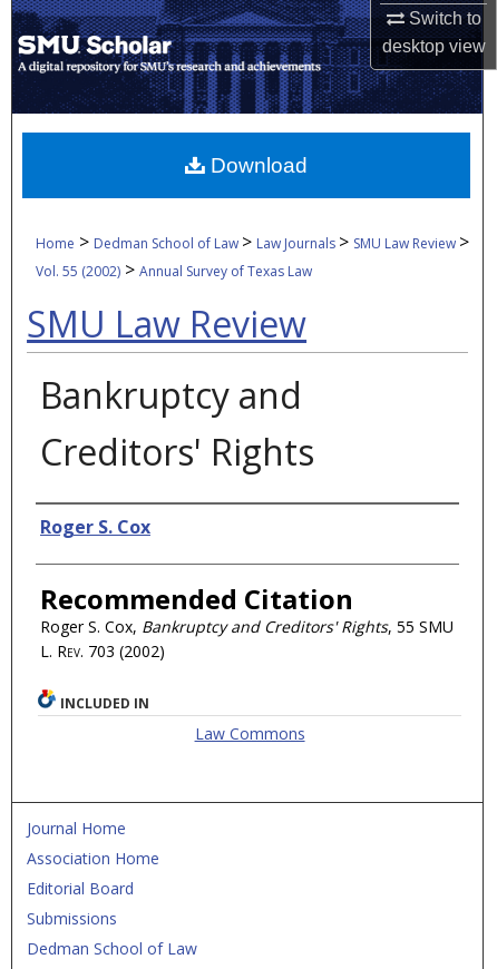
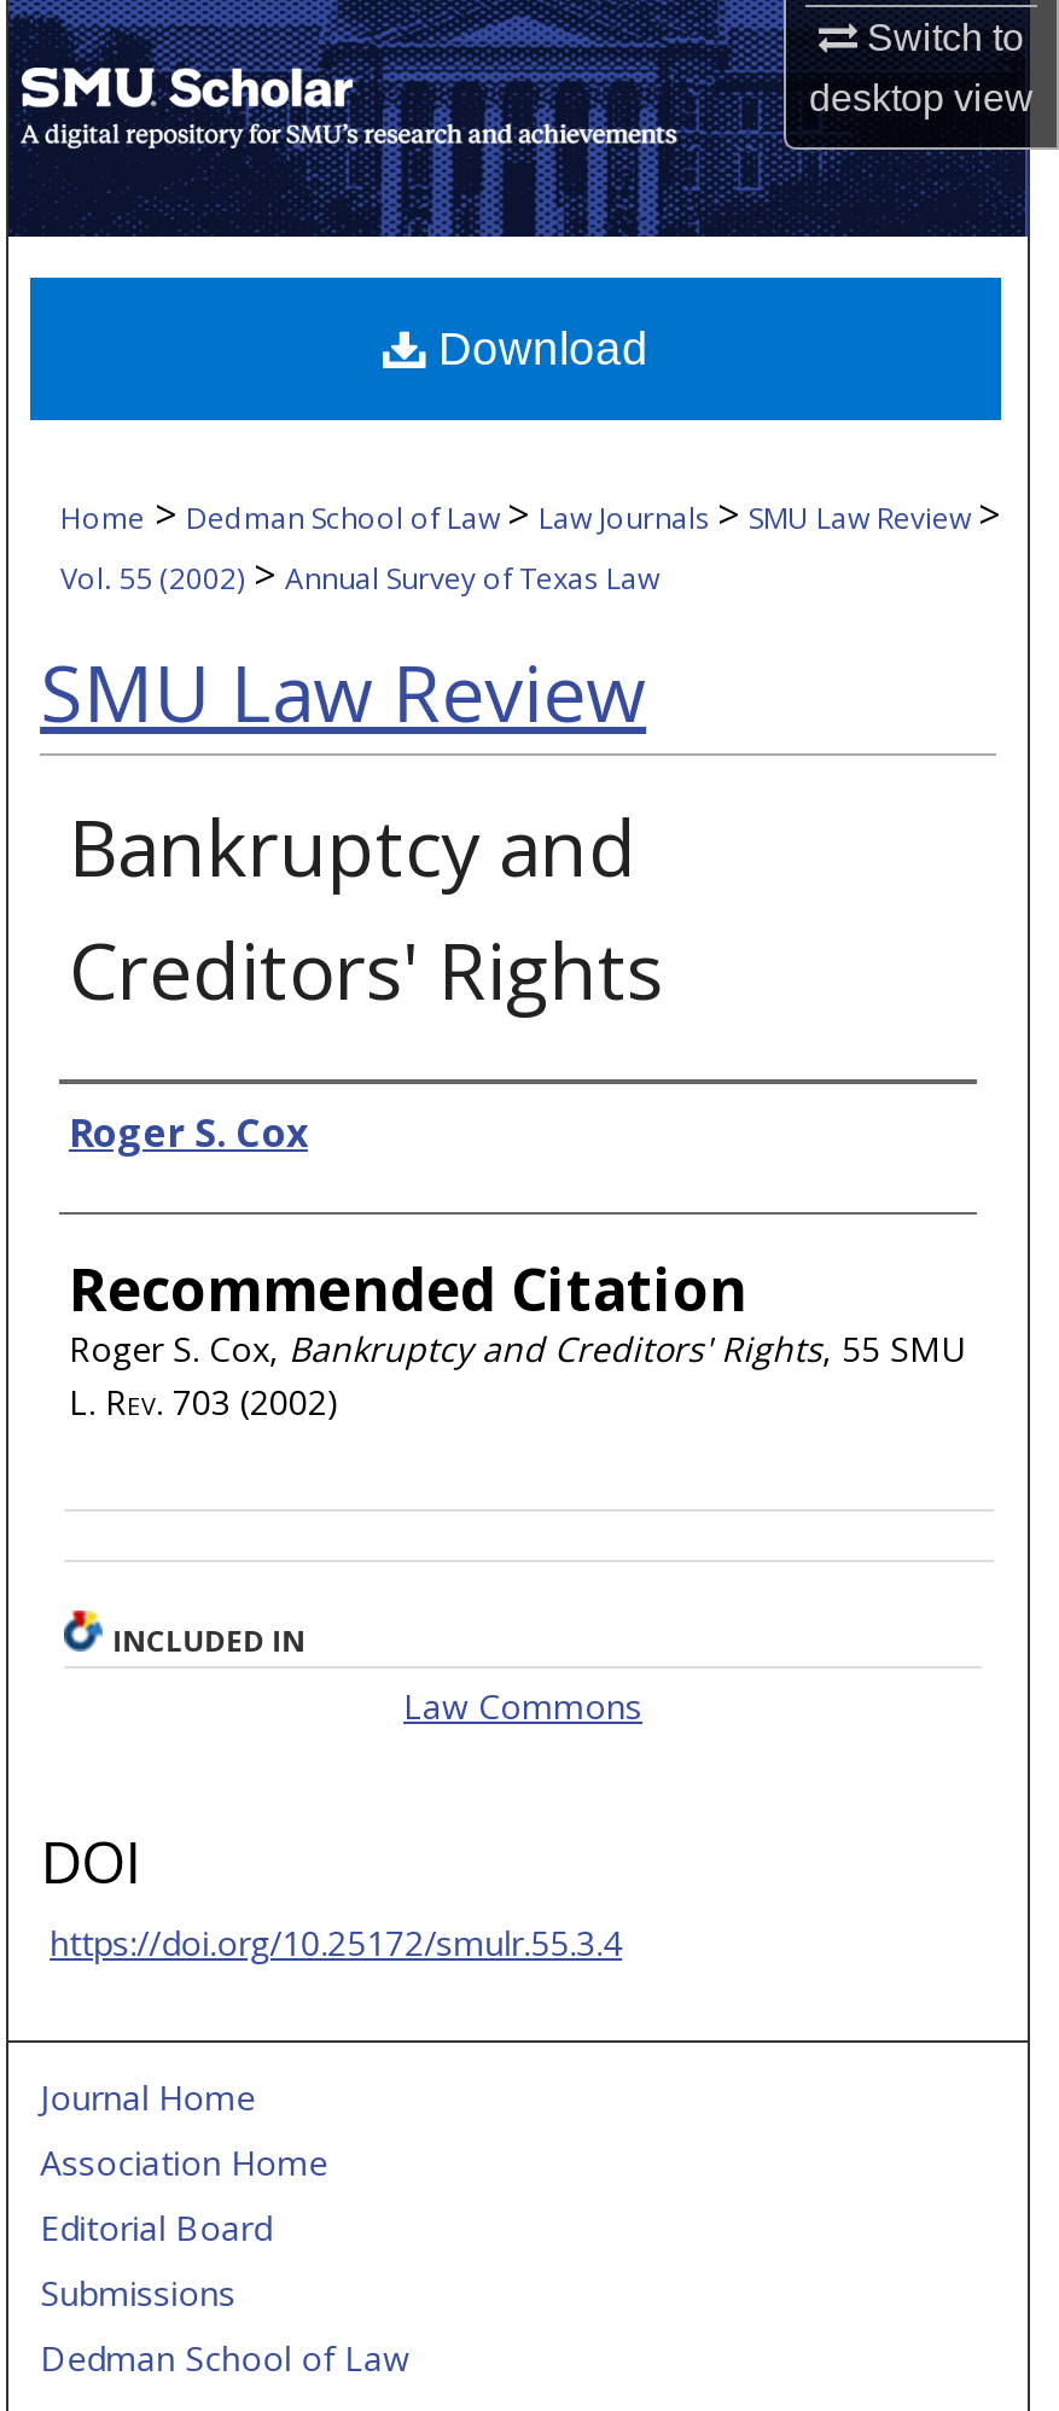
+ DOI
+ https://doi.org/10.25172/smulr.55.3.4
